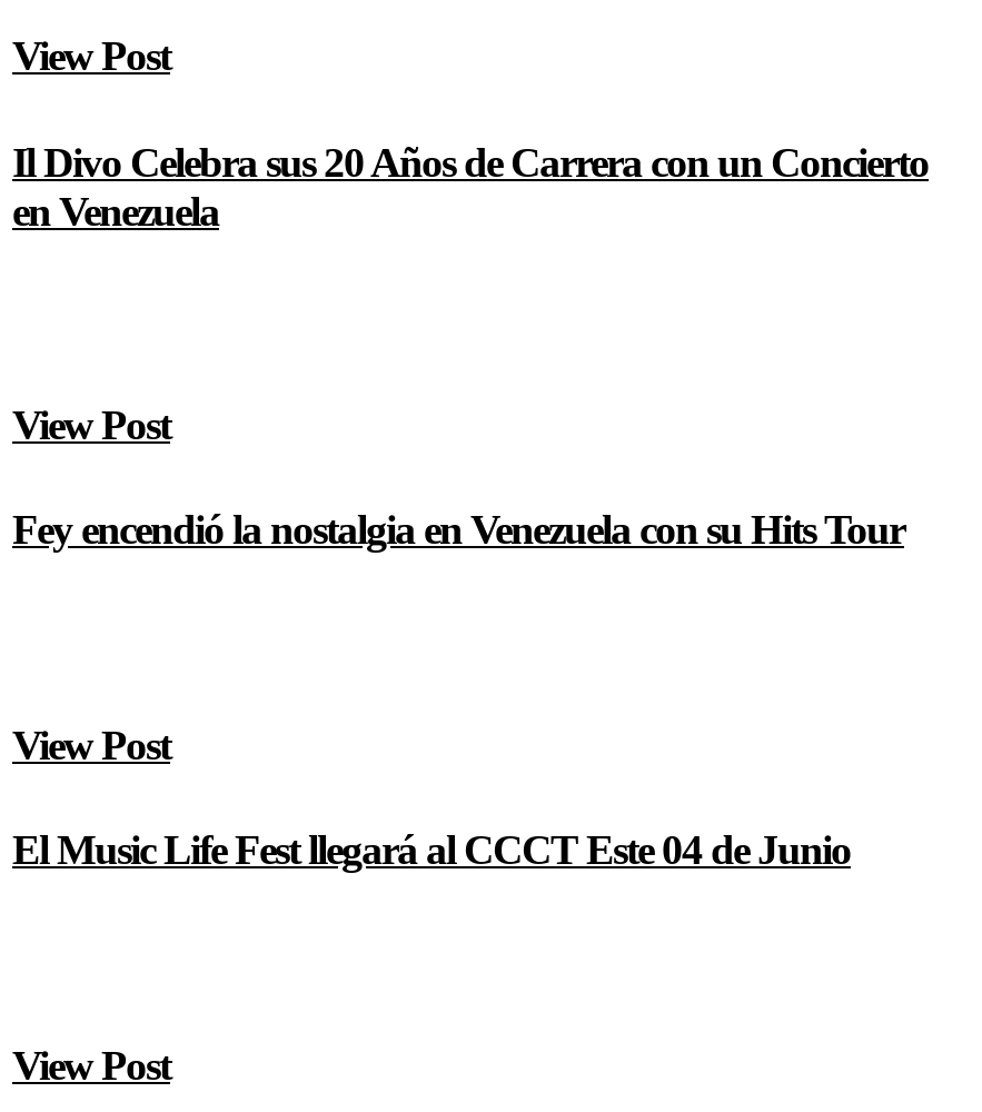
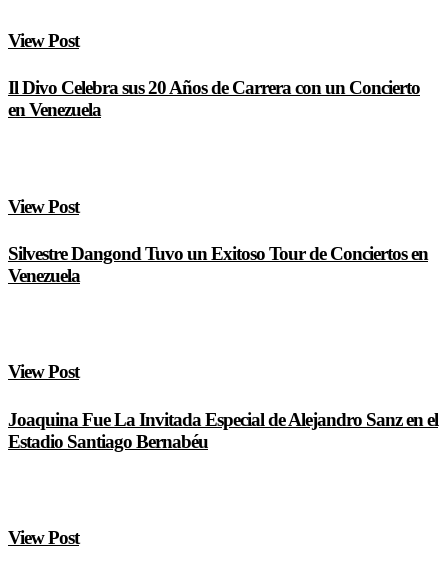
- Fey encendió la nostalgia en Venezuela con su Hits Tour
+ Silvestre Dangond Tuvo un Exitoso Tour de Conciertos en
+ Venezuela

- El Music Life Fest llegará al CCCT Este 04 de Junio
+ Joaquina Fue La Invitada Especial de Alejandro Sanz en el
+ Estadio Santiago Bernabéu
